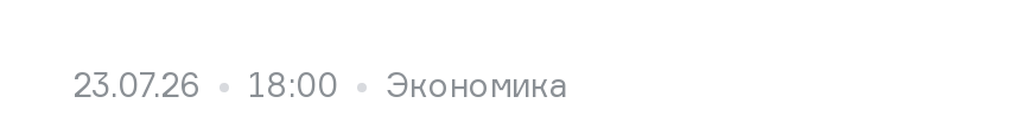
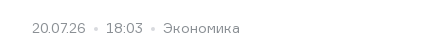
- 23.07.26
- 18:00
+ 20.07.26
+ 18:03
